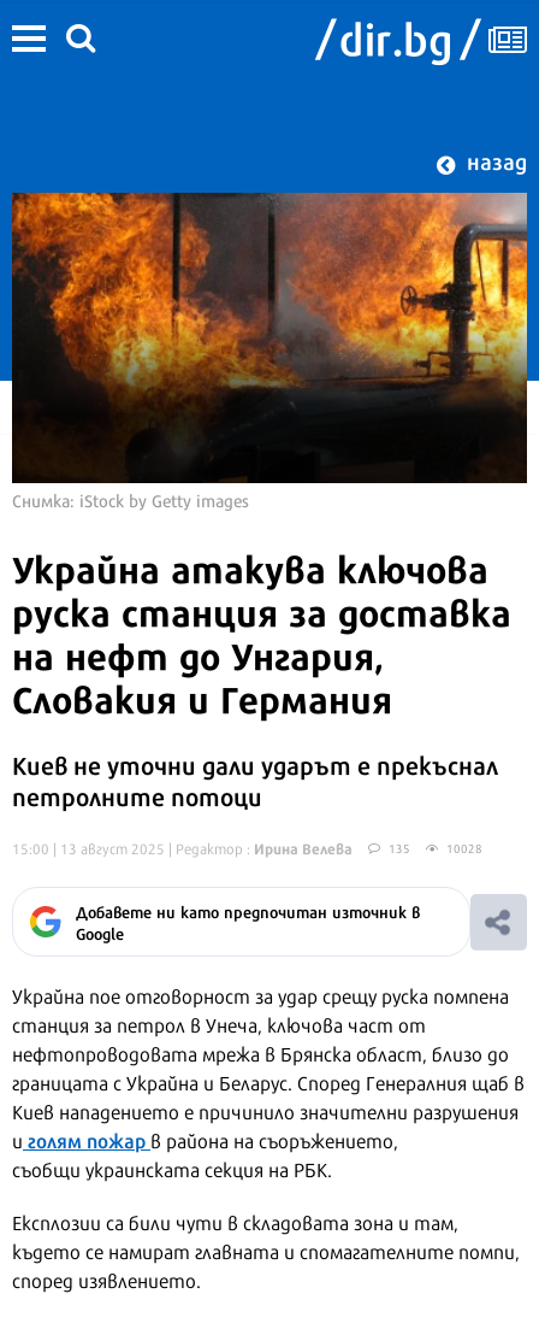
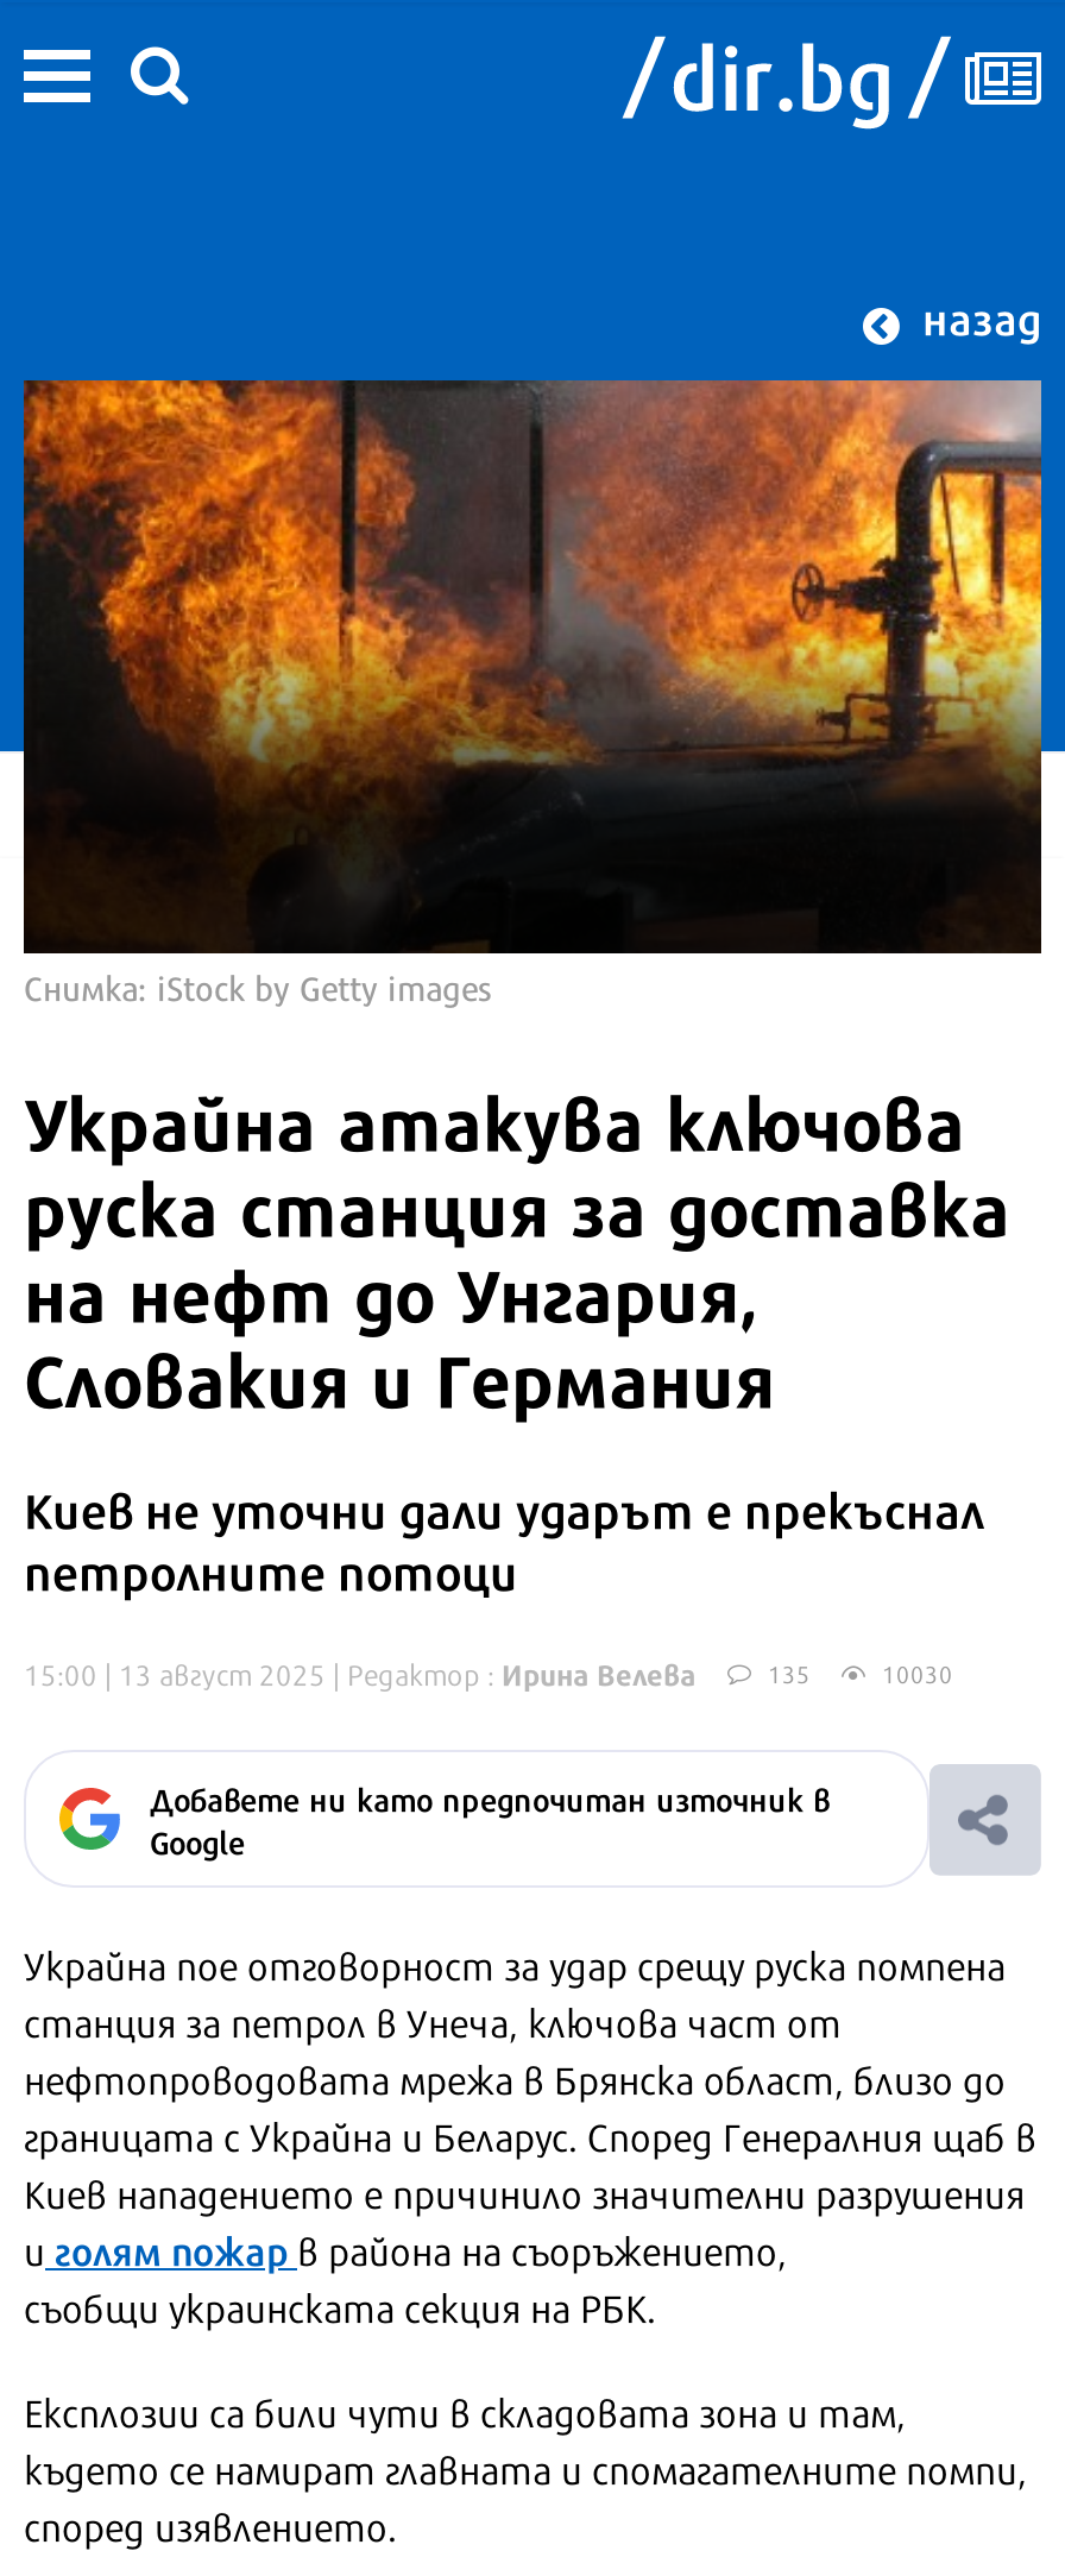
- 10028
+ 10030
